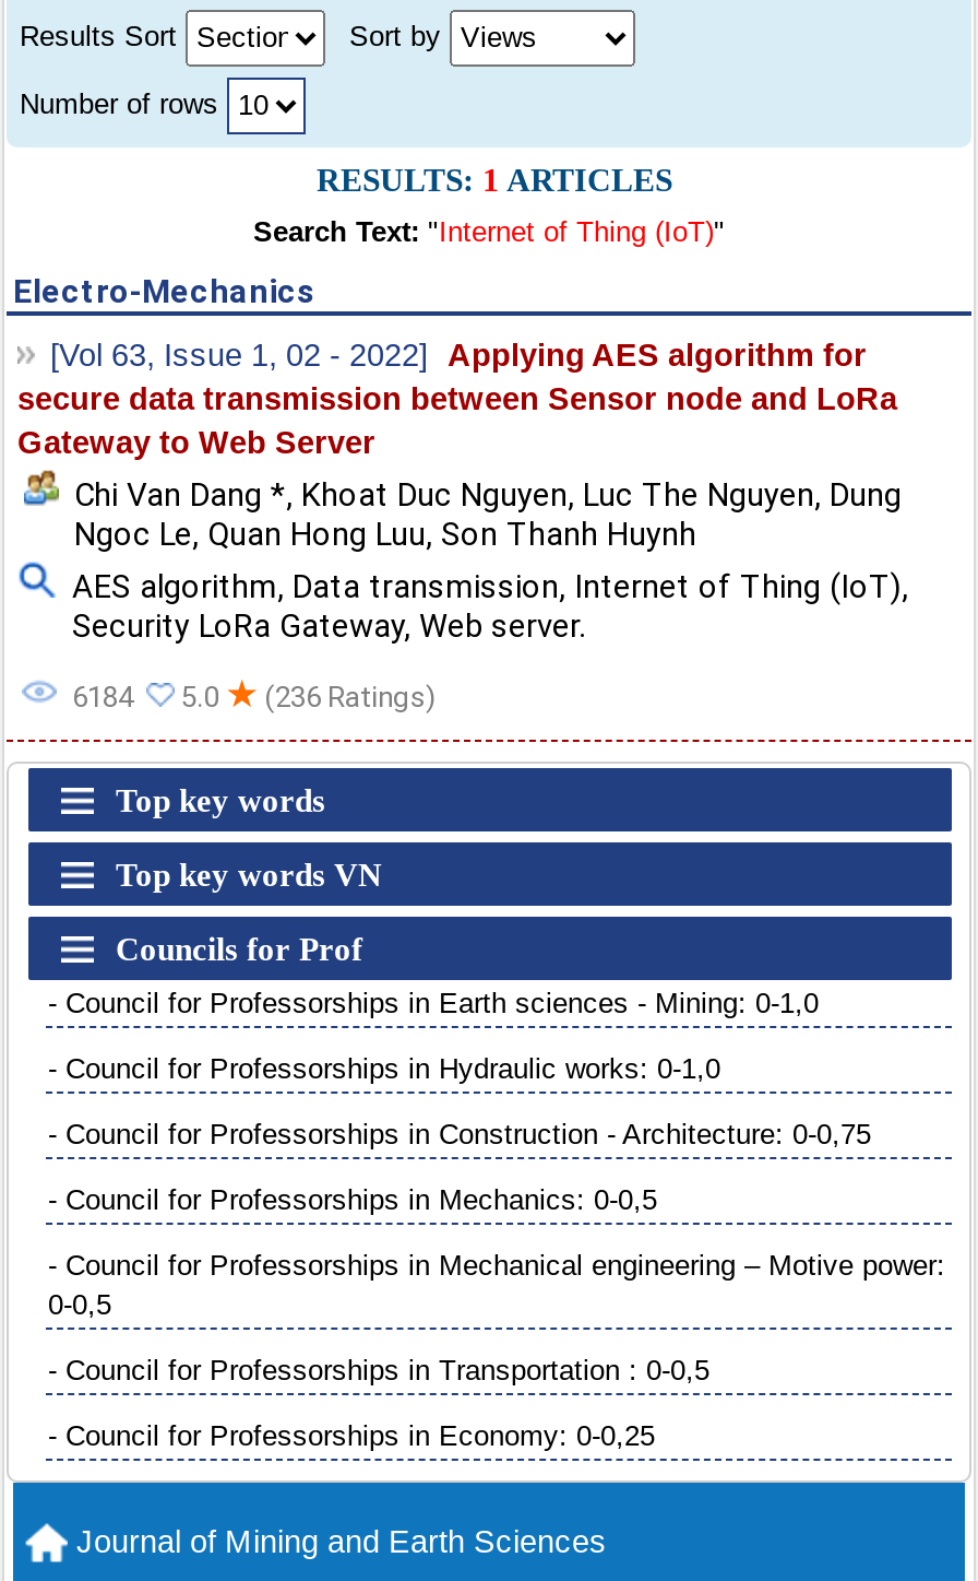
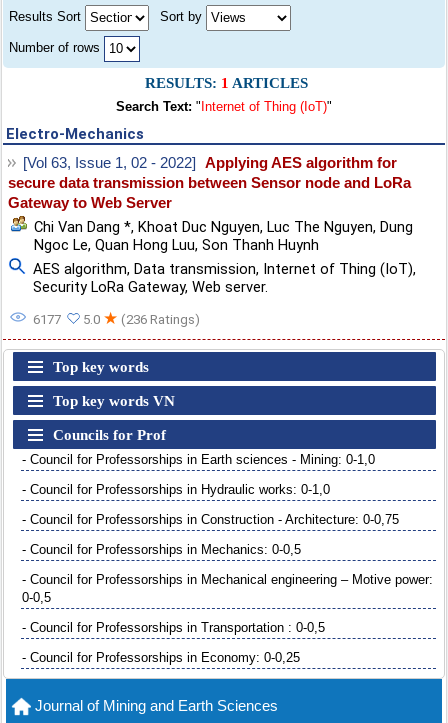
- 6184
+ 6177
